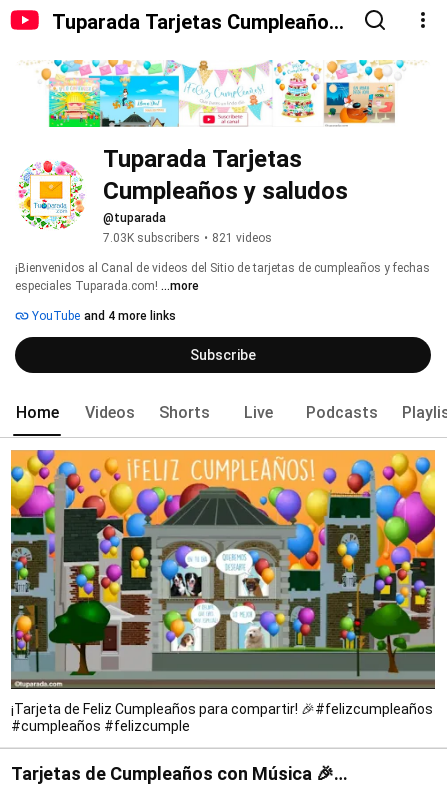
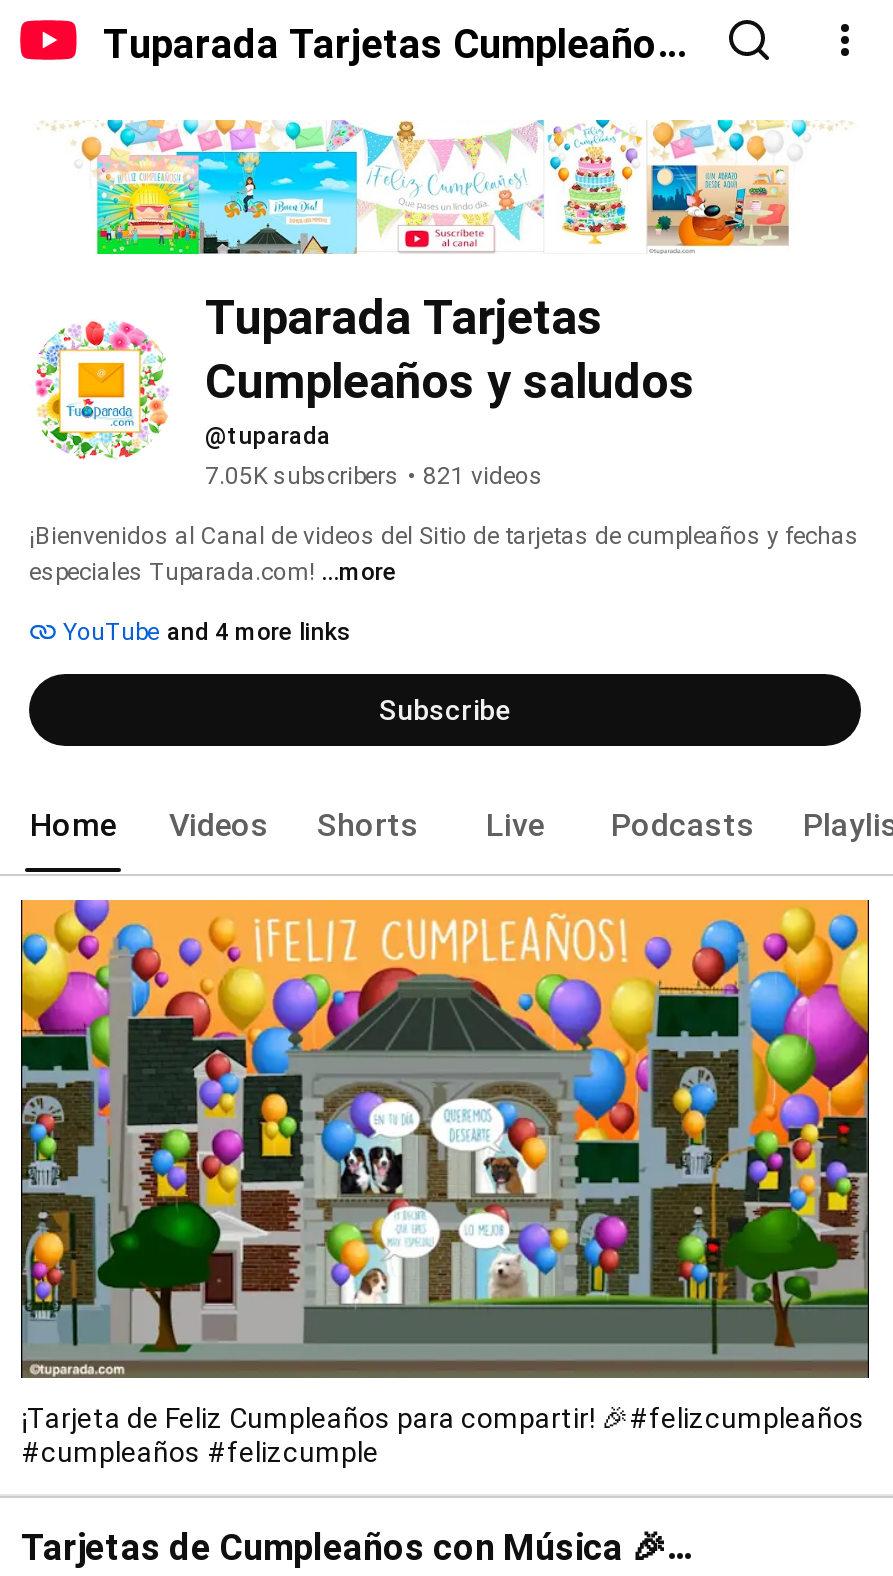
- 7.03K subscribers • 821 videos
+ 7.05K subscribers • 821 videos
